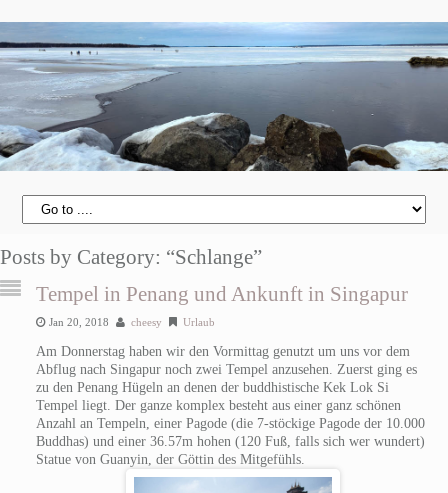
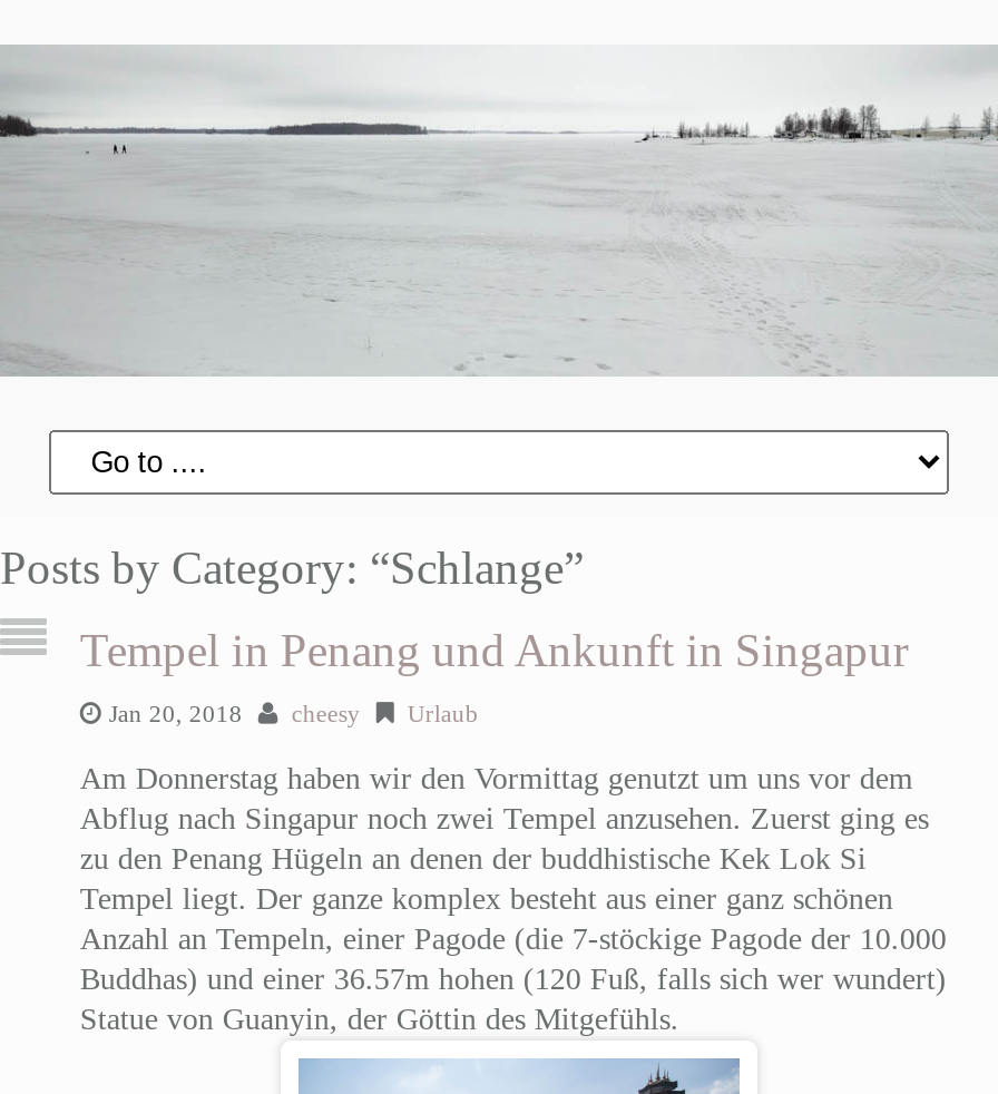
- [image]
+ [image]
